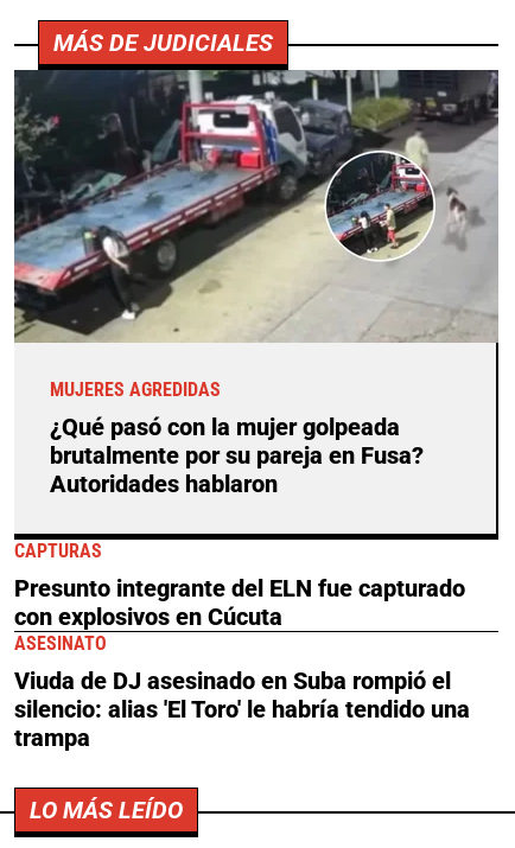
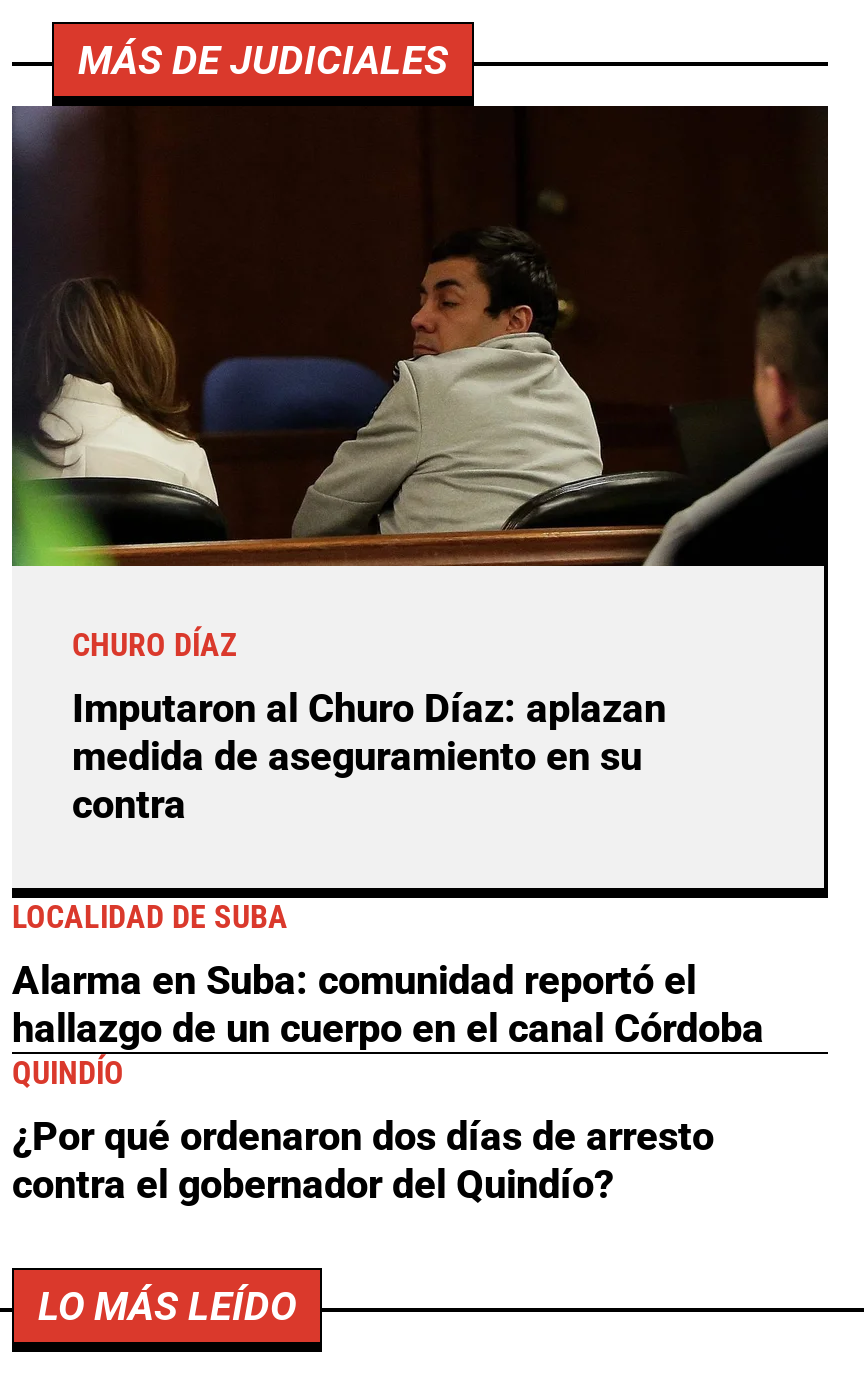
- [image]
- MUJERES AGREDIDAS
- ¿Qué pasó con la mujer golpeada
- brutalmente por su pareja en Fusa?
- Autoridades hablaron
+ [image]
+ CHURO DÍAZ
+ Imputaron al Churo Díaz: aplazan
+ medida de aseguramiento en su
+ contra

- CAPTURAS
- Presunto integrante del ELN fue capturado
- con explosivos en Cúcuta
- ASESINATO
- Viuda de DJ asesinado en Suba rompió el
- silencio: alias 'El Toro' le habría tendido una
- trampa
+ LOCALIDAD DE SUBA
+ Alarma en Suba: comunidad reportó el
+ hallazgo de un cuerpo en el canal Córdoba
+ QUINDÍO
+ ¿Por qué ordenaron dos días de arresto
+ contra el gobernador del Quindío?
